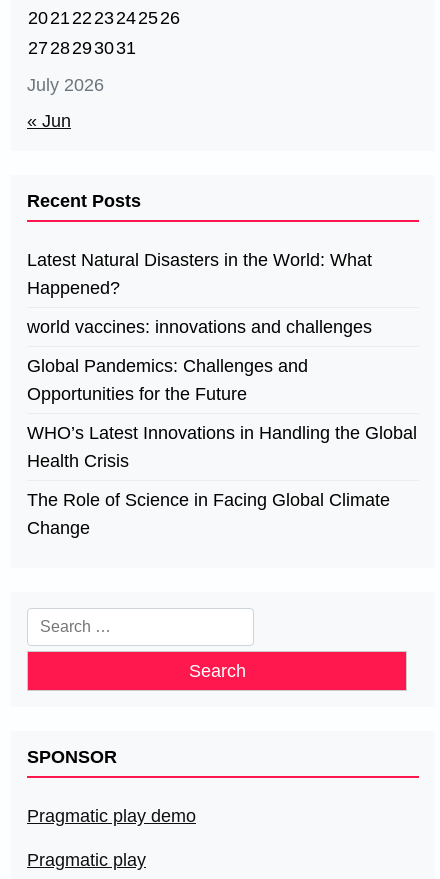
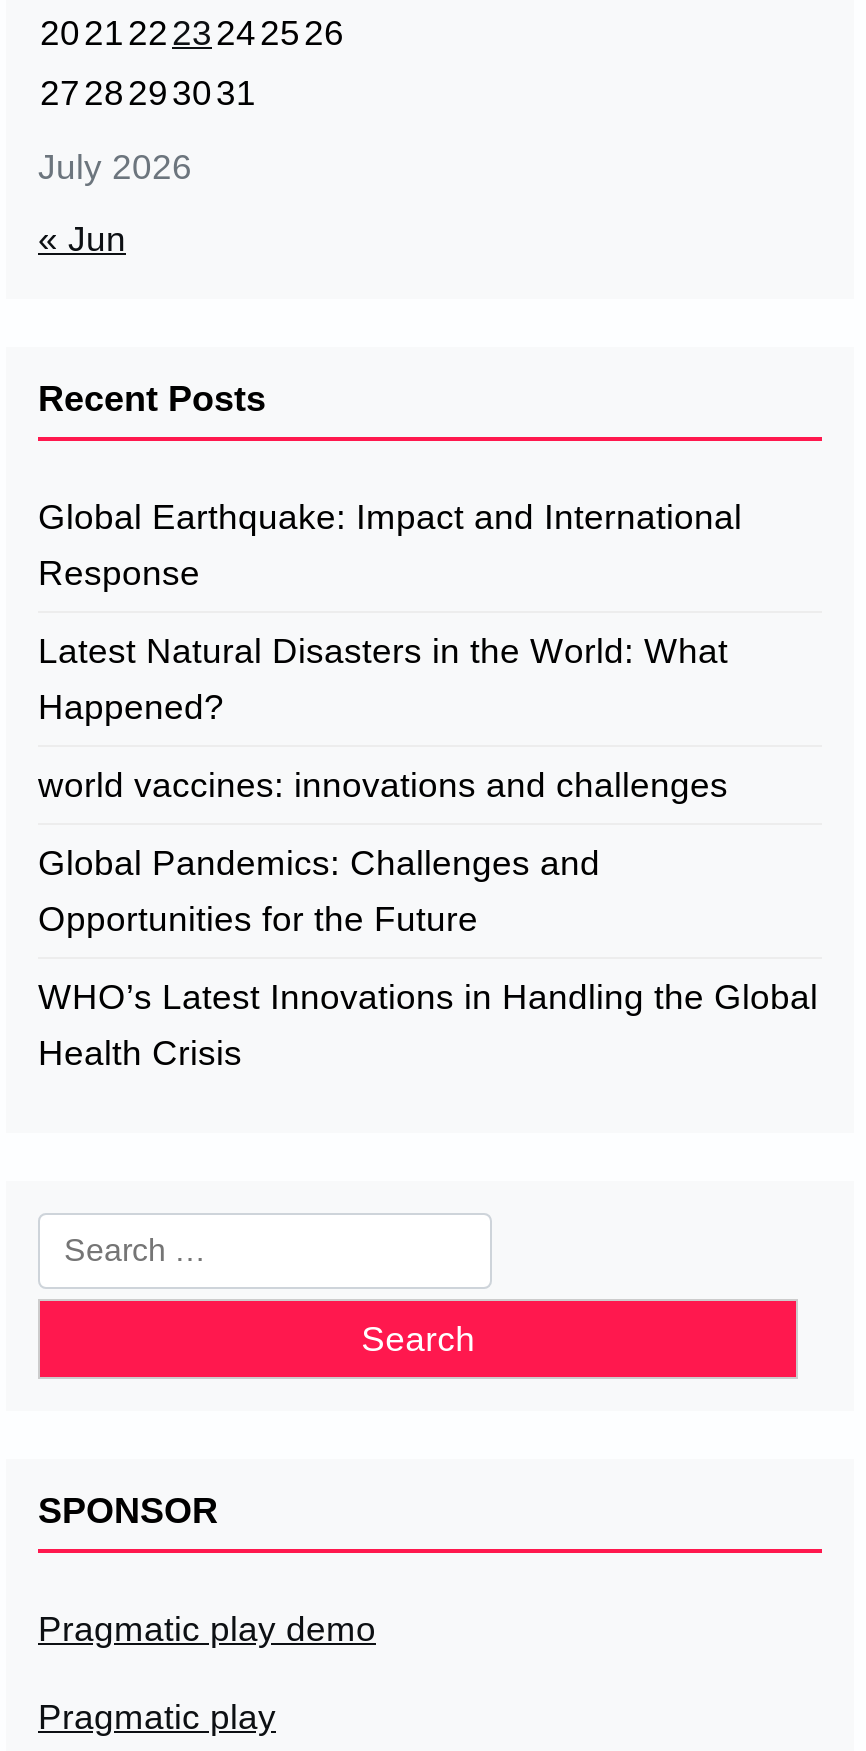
+ Global Earthquake: Impact and International
+ Response

moved down: Latest Natural Disasters in the World: What | Happened? | world vaccines: innovations and challenges | Global Pandemics: Challenges and | Opportunities for the Future | WHO’s Latest Innovations in Handling the Global | Health Crisis

- The Role of Science in Facing Global Climate
- Change
